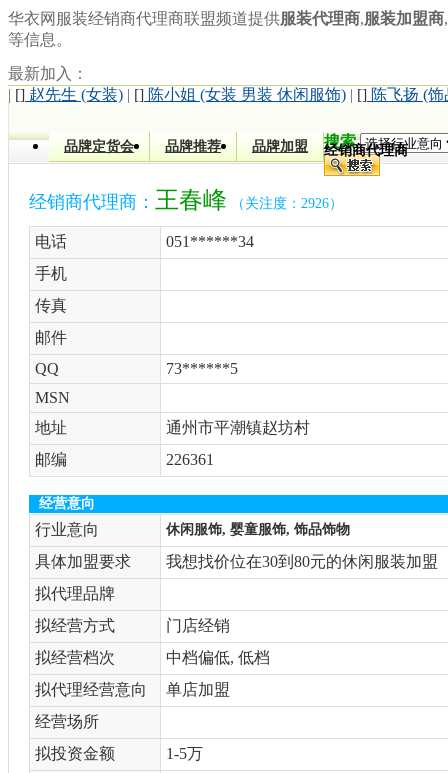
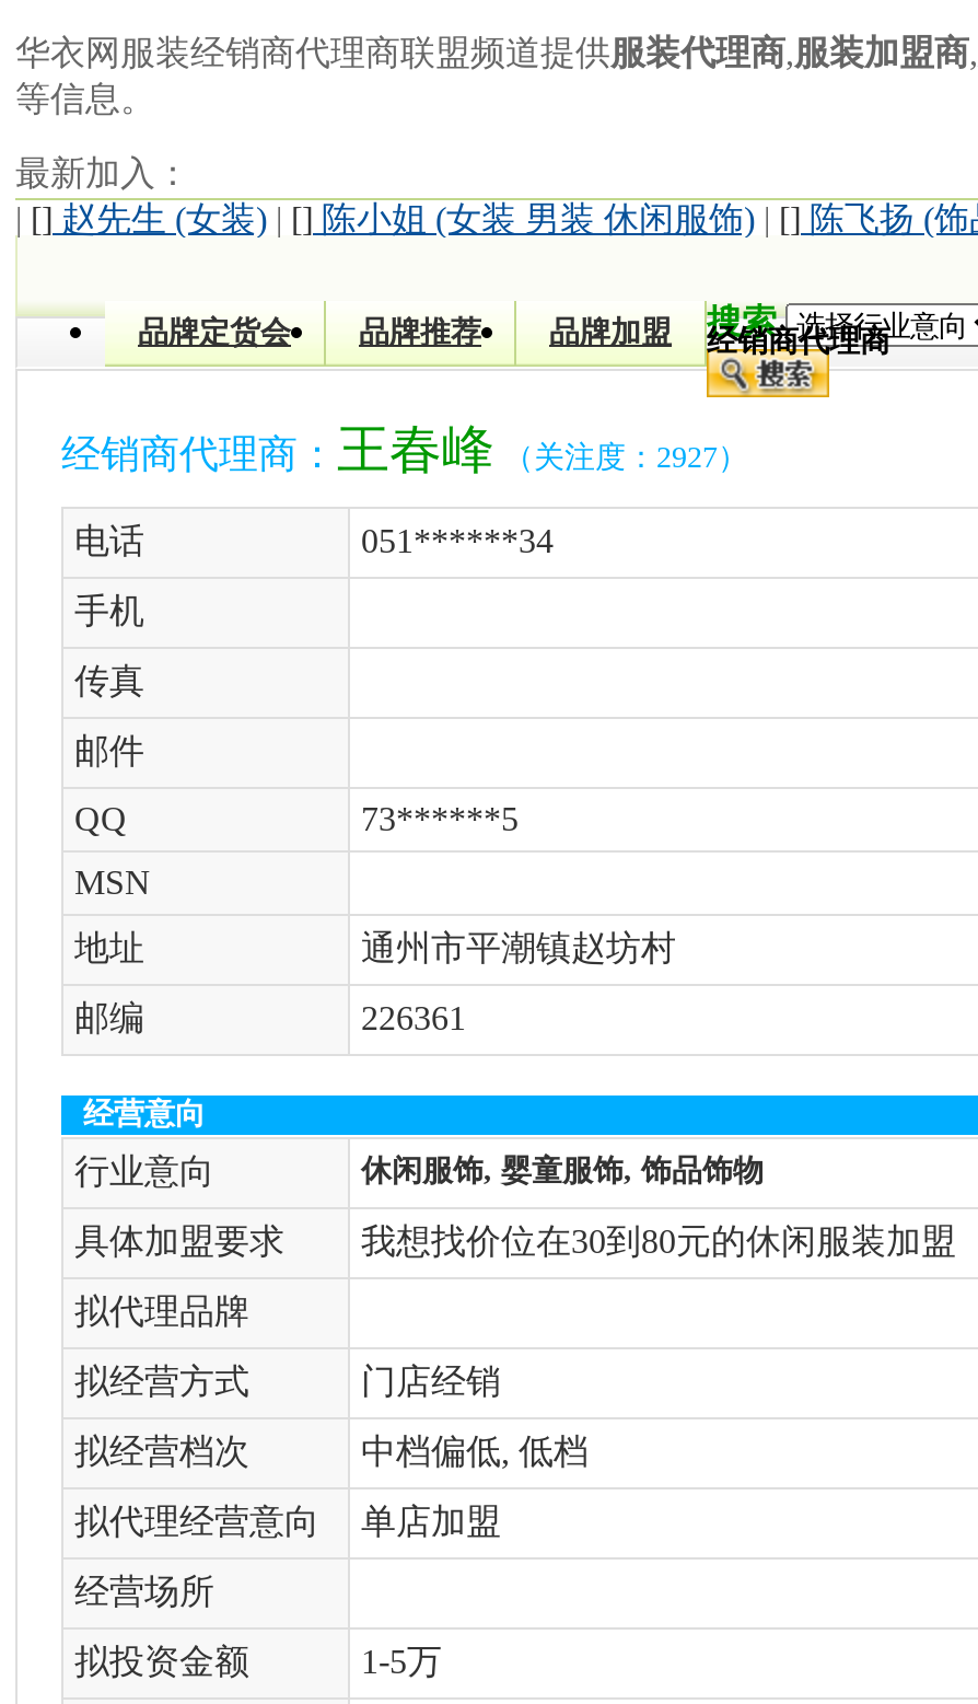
- 经销商代理商：王春峰 （关注度：2926）
+ 经销商代理商：王春峰 （关注度：2927）
